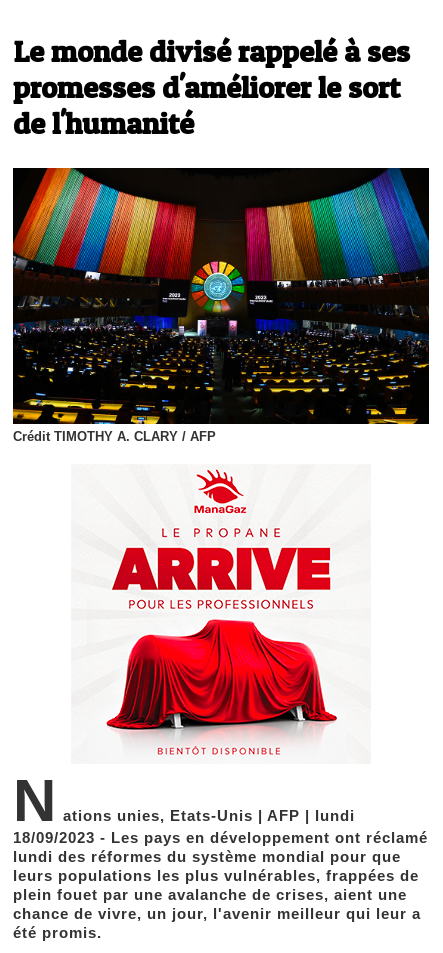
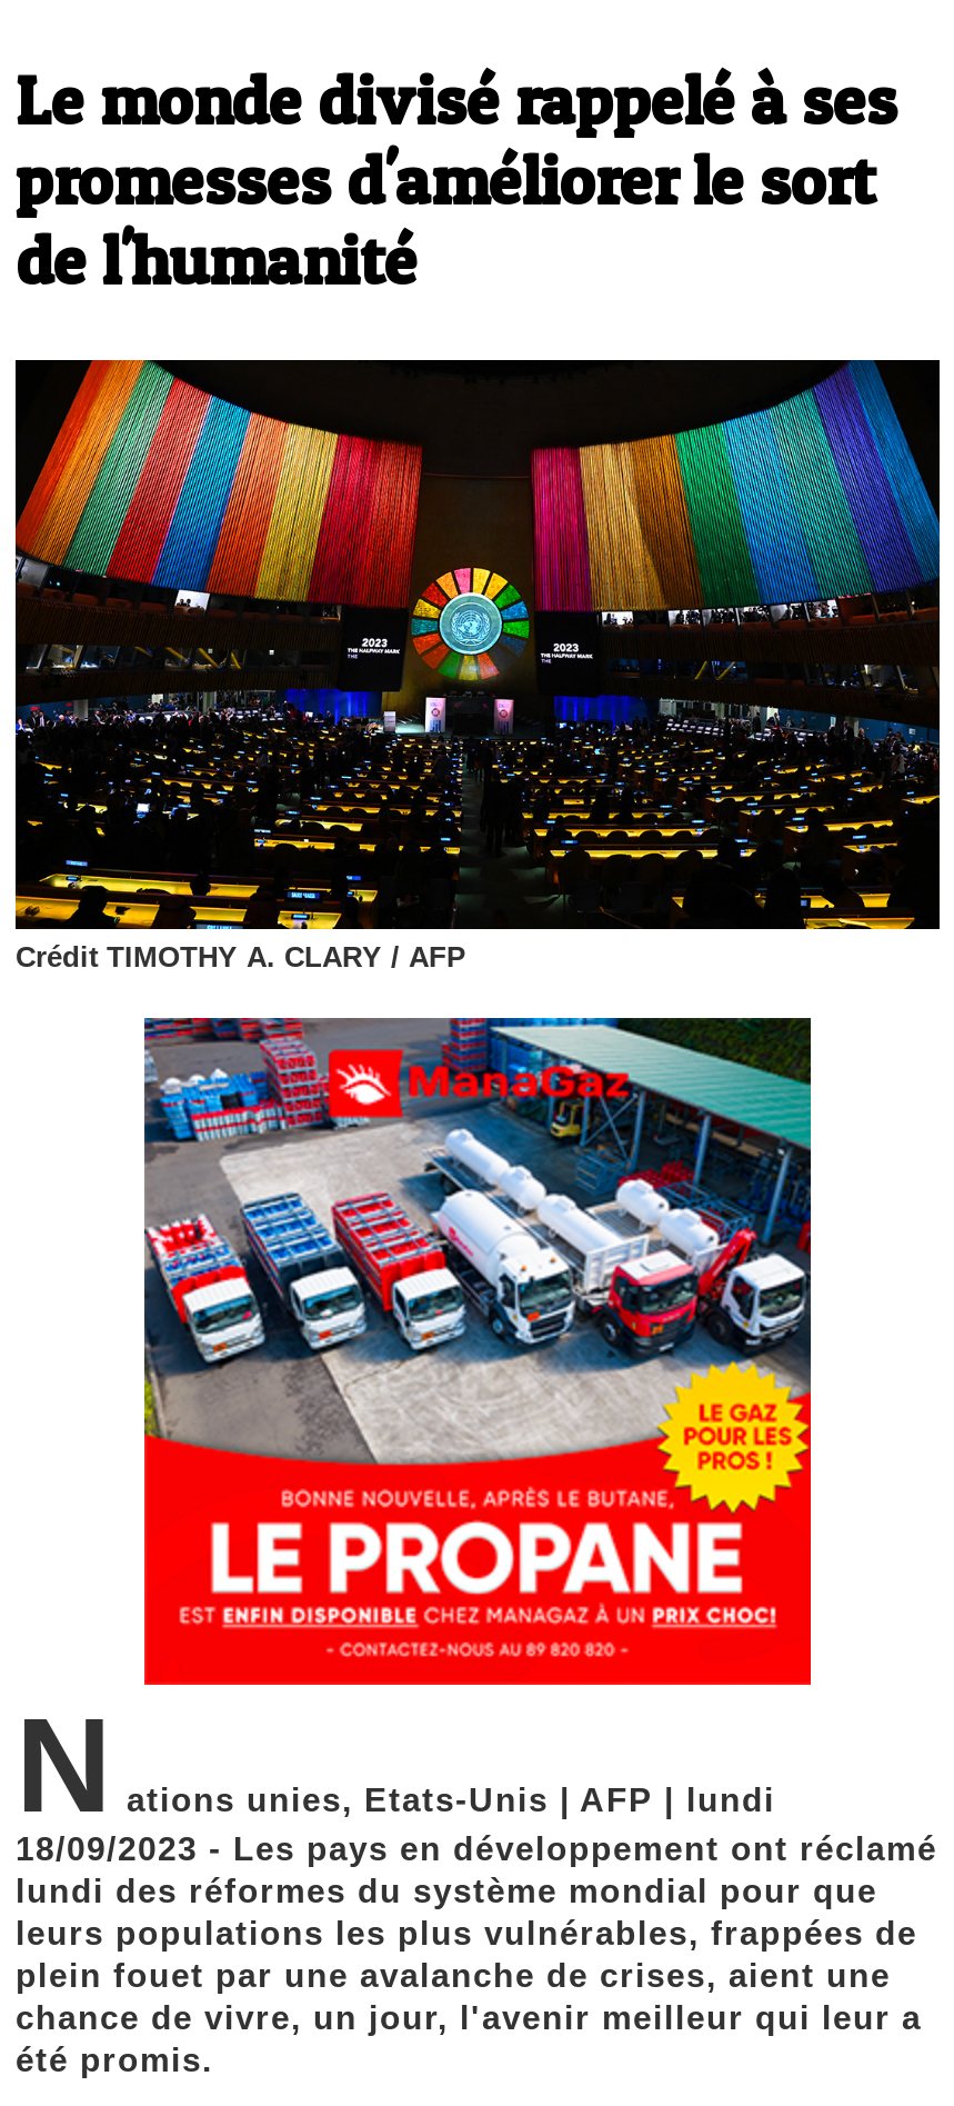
- [image]
+ [image]
